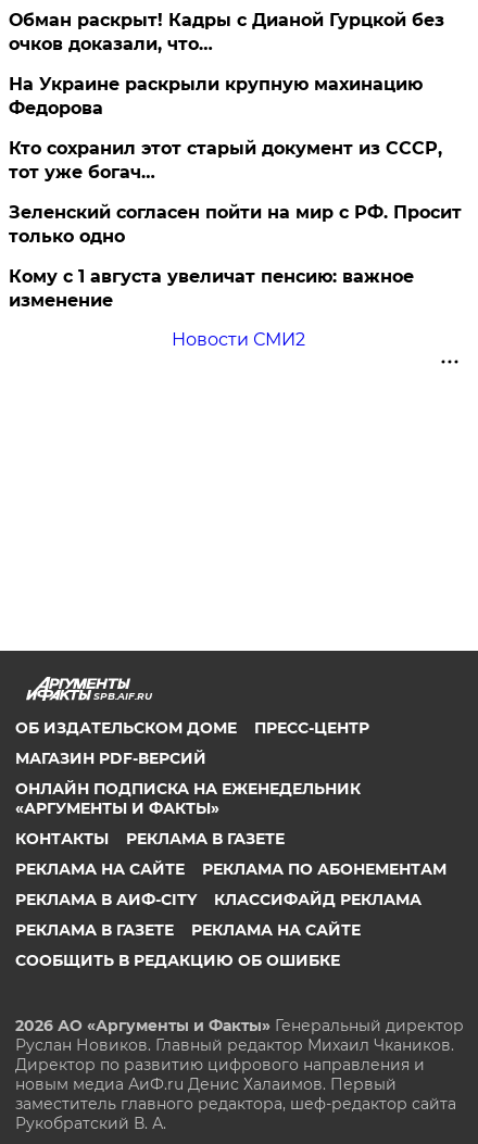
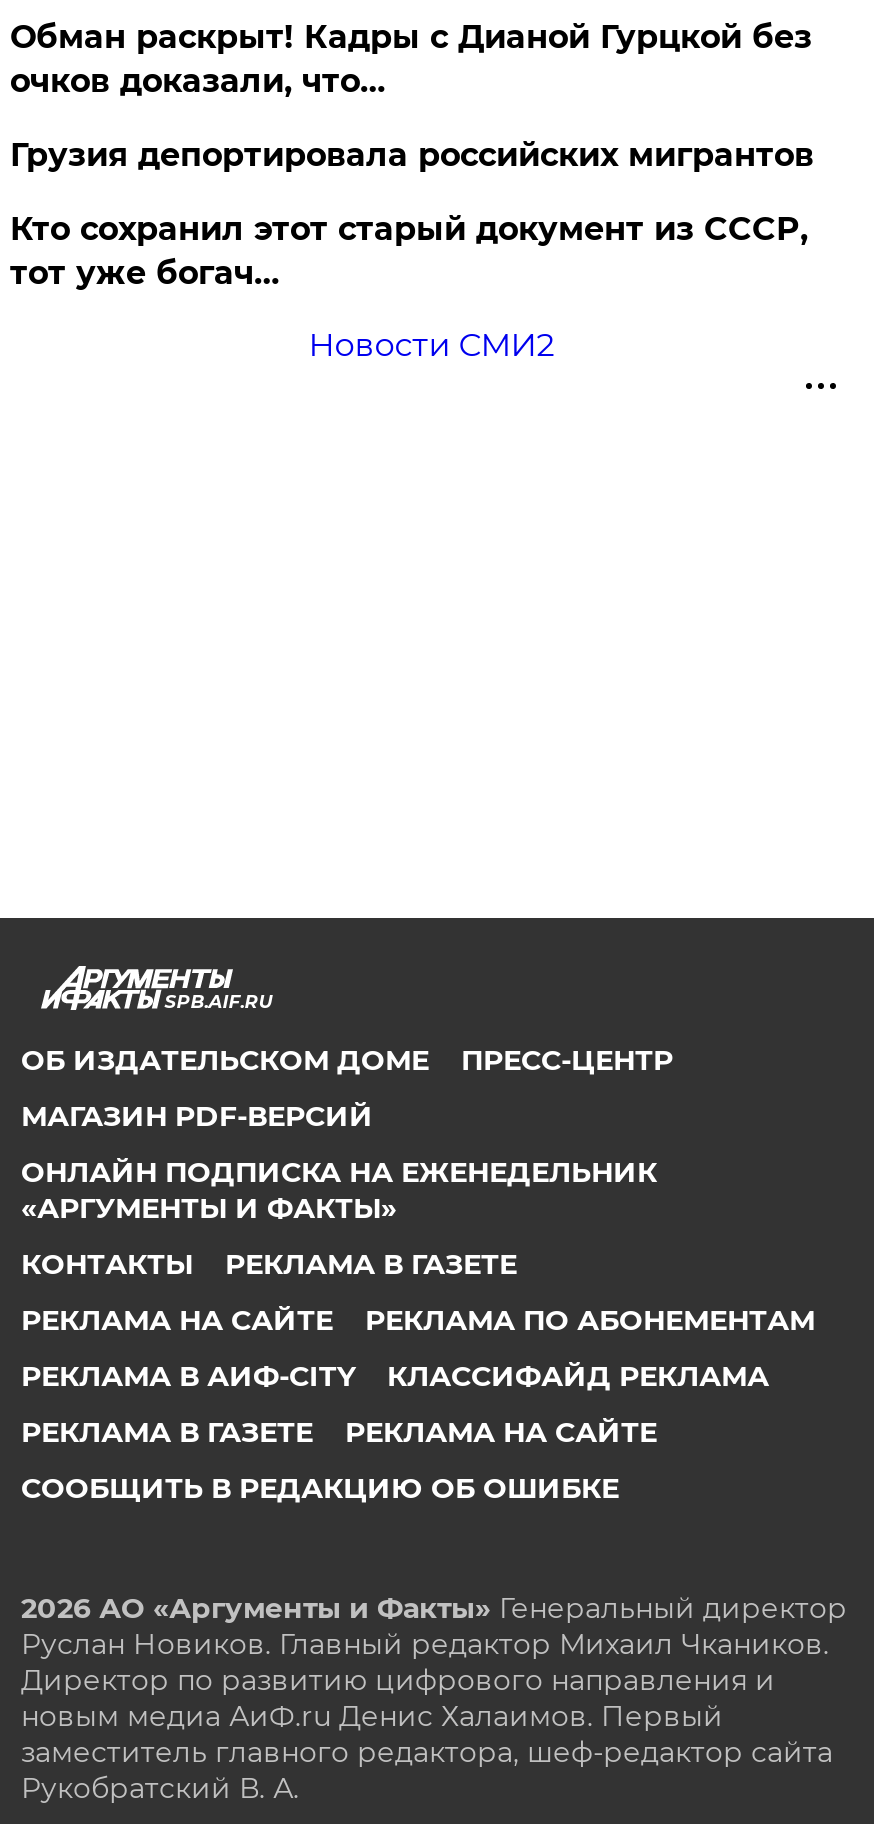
- На Украине раскрыли крупную махинацию
- Федорова
+ Грузия депортировала российских мигрантов

- Зеленский согласен пойти на мир с РФ. Просит
- только одно
- Кому с 1 августа увеличат пенсию: важное
- изменение
